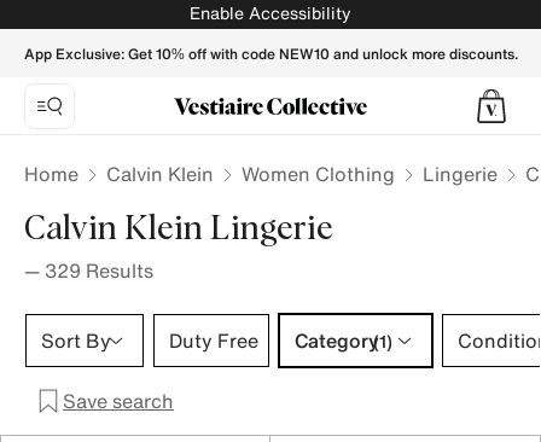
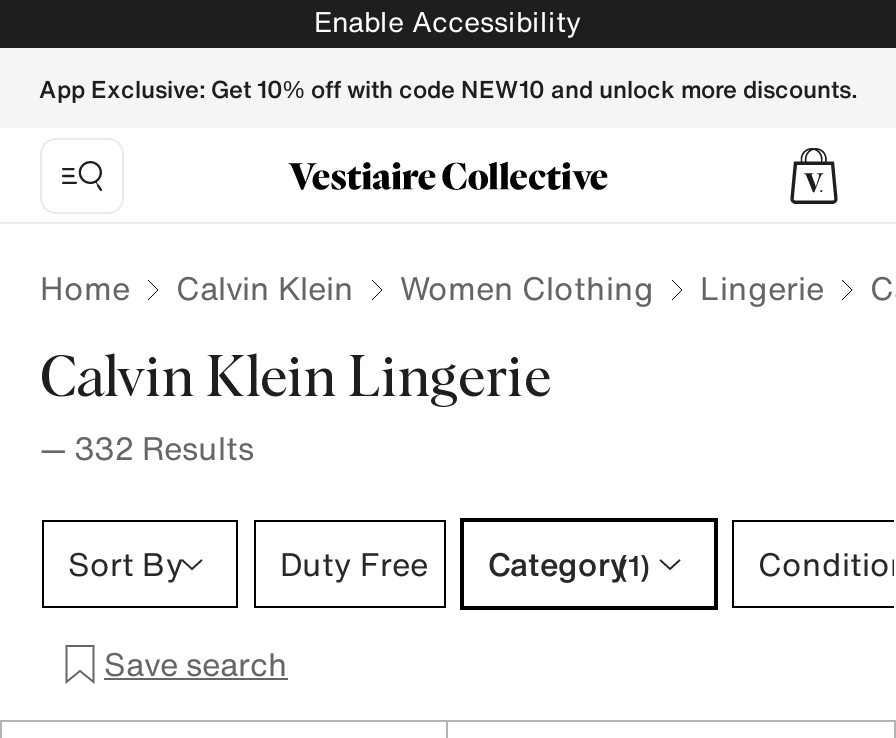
- — 329 Results
+ — 332 Results
